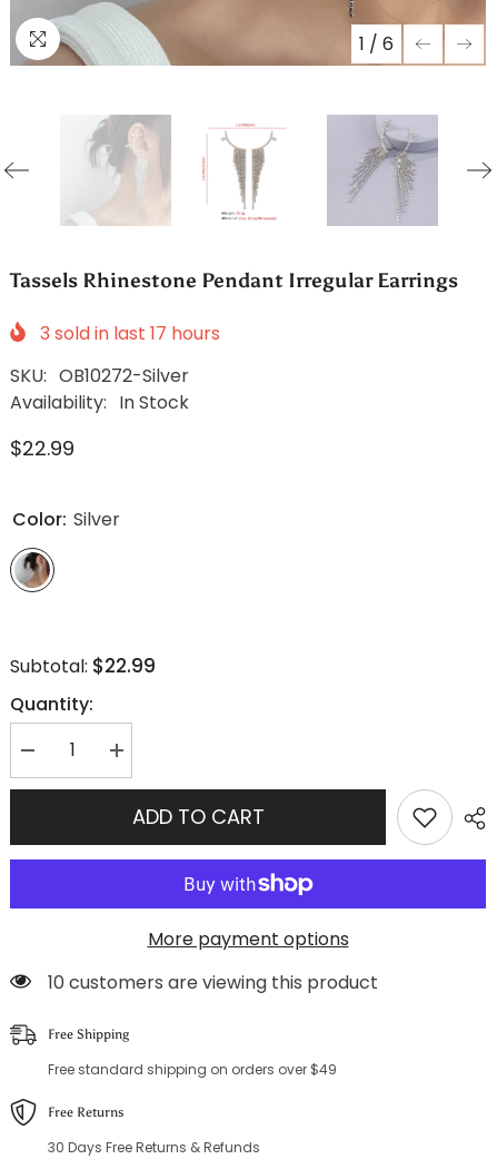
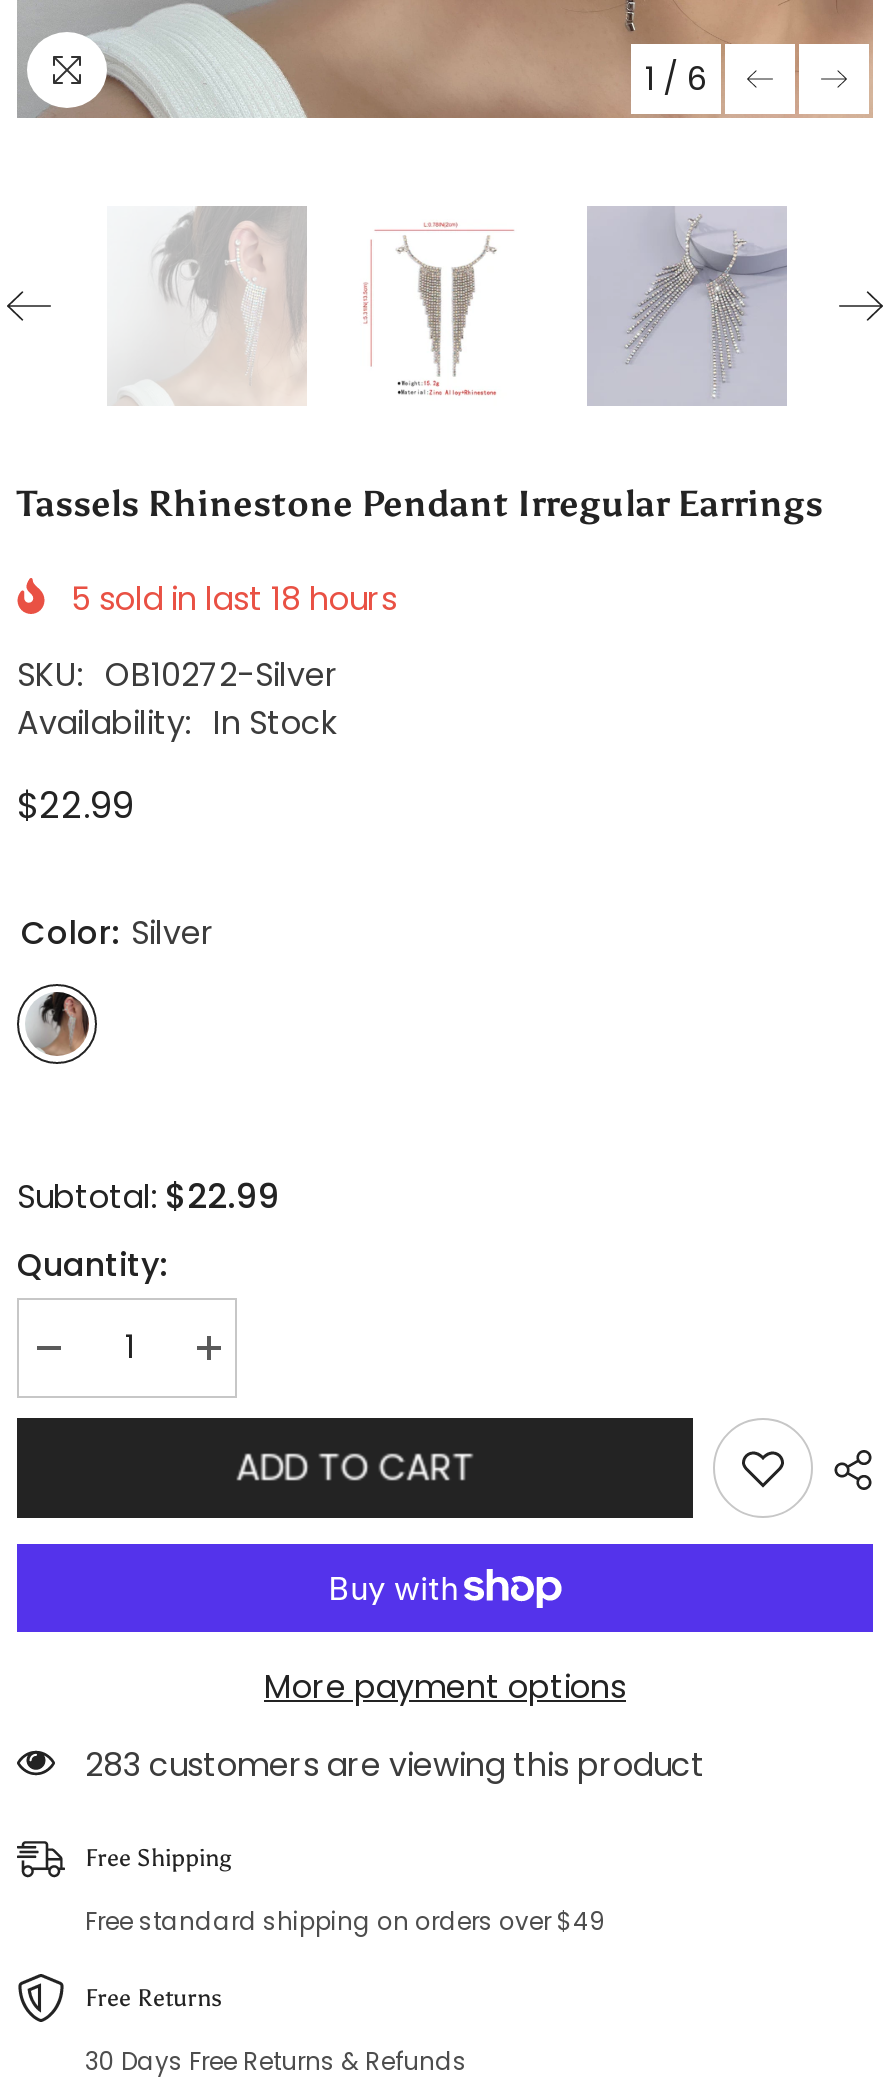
- 3 sold in last 17 hours
+ 5 sold in last 18 hours

- 10 customers are viewing this product
+ 283 customers are viewing this product
